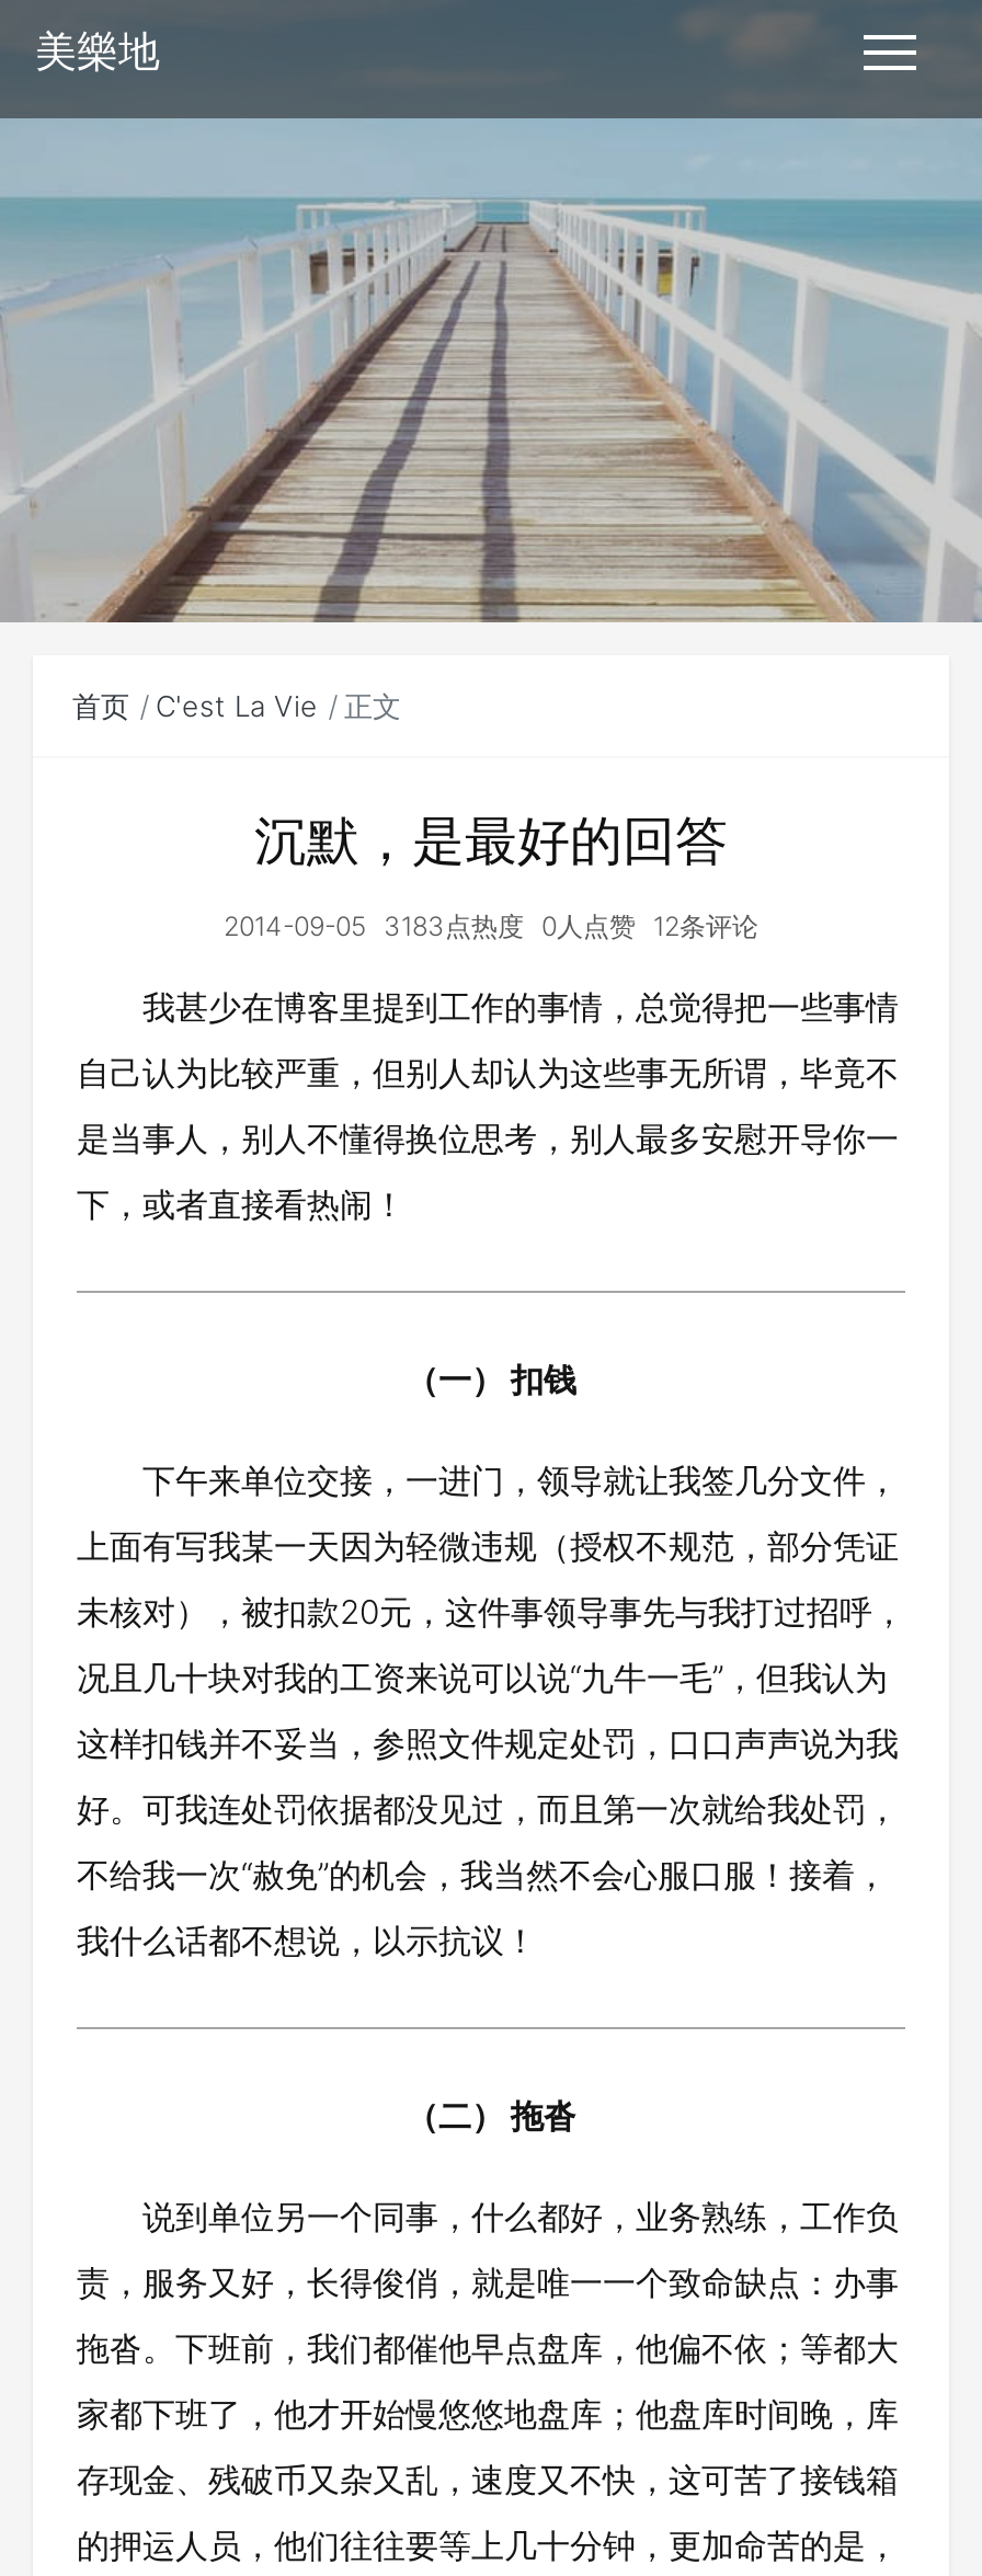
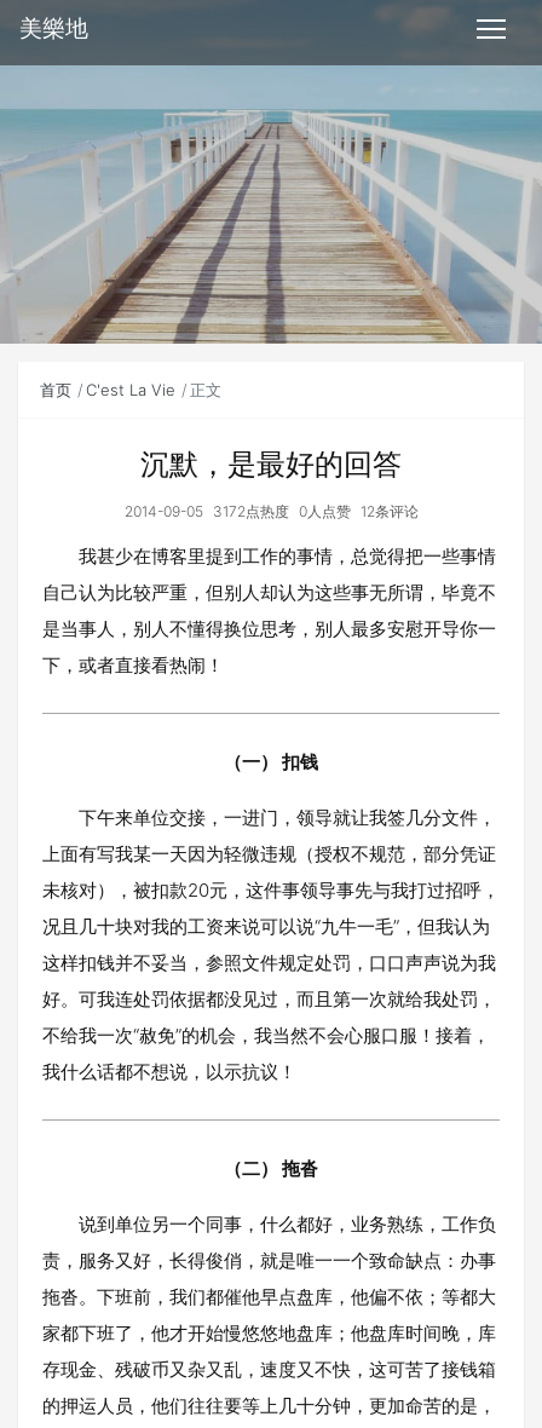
- 2014-09-05 3183点热度 0人点赞 12条评论
+ 2014-09-05 3172点热度 0人点赞 12条评论
